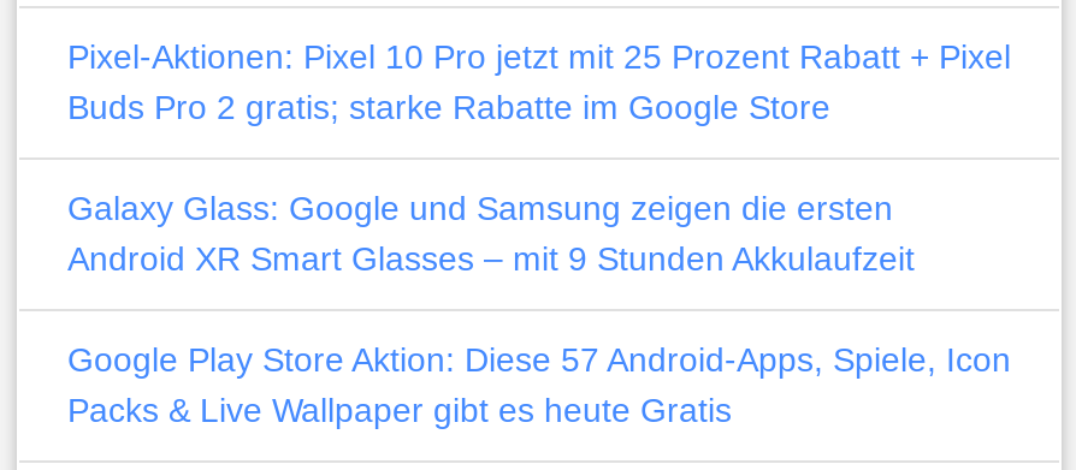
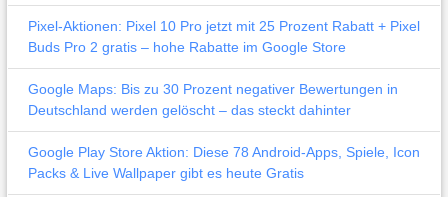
- Buds Pro 2 gratis; starke Rabatte im Google Store
+ Buds Pro 2 gratis – hohe Rabatte im Google Store

- Galaxy Glass: Google und Samsung zeigen die ersten
- Android XR Smart Glasses – mit 9 Stunden Akkulaufzeit
+ Google Maps: Bis zu 30 Prozent negativer Bewertungen in
+ Deutschland werden gelöscht – das steckt dahinter

- Google Play Store Aktion: Diese 57 Android-Apps, Spiele, Icon
+ Google Play Store Aktion: Diese 78 Android-Apps, Spiele, Icon
